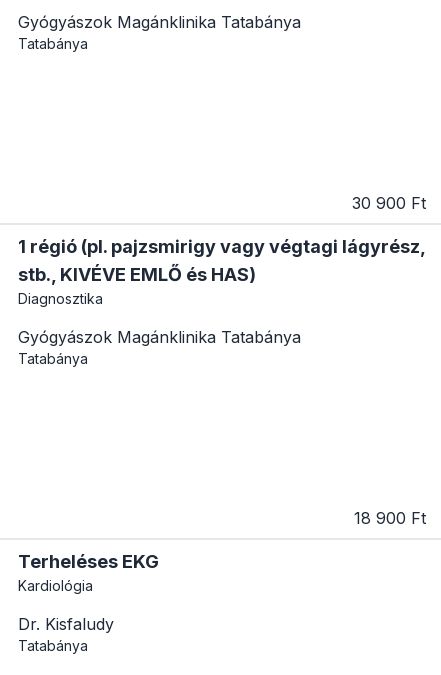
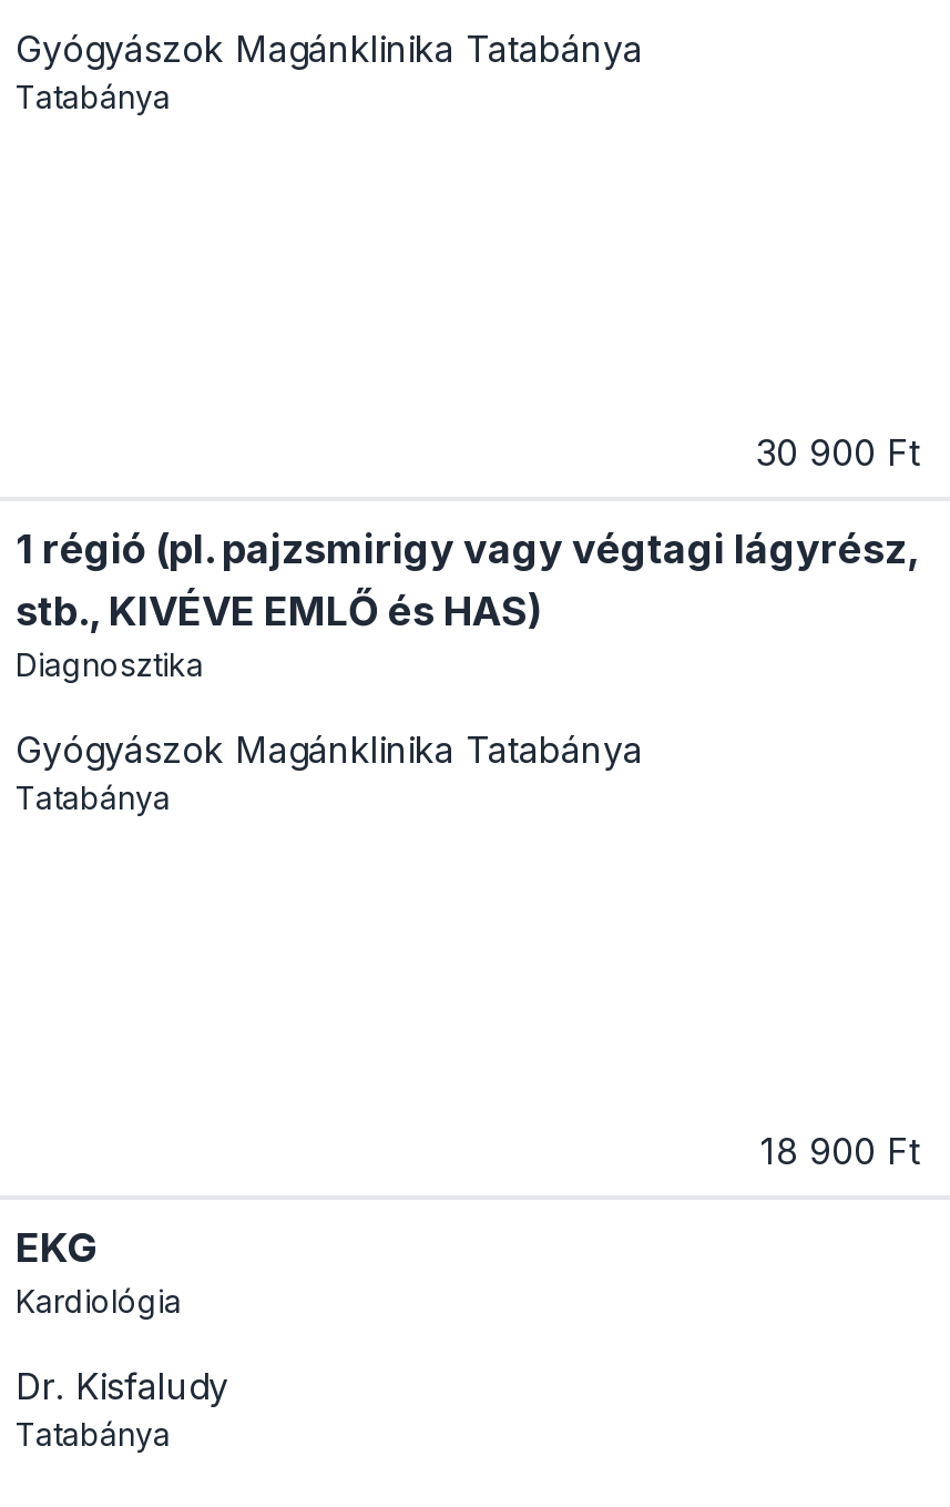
- Terheléses EKG
+ EKG
